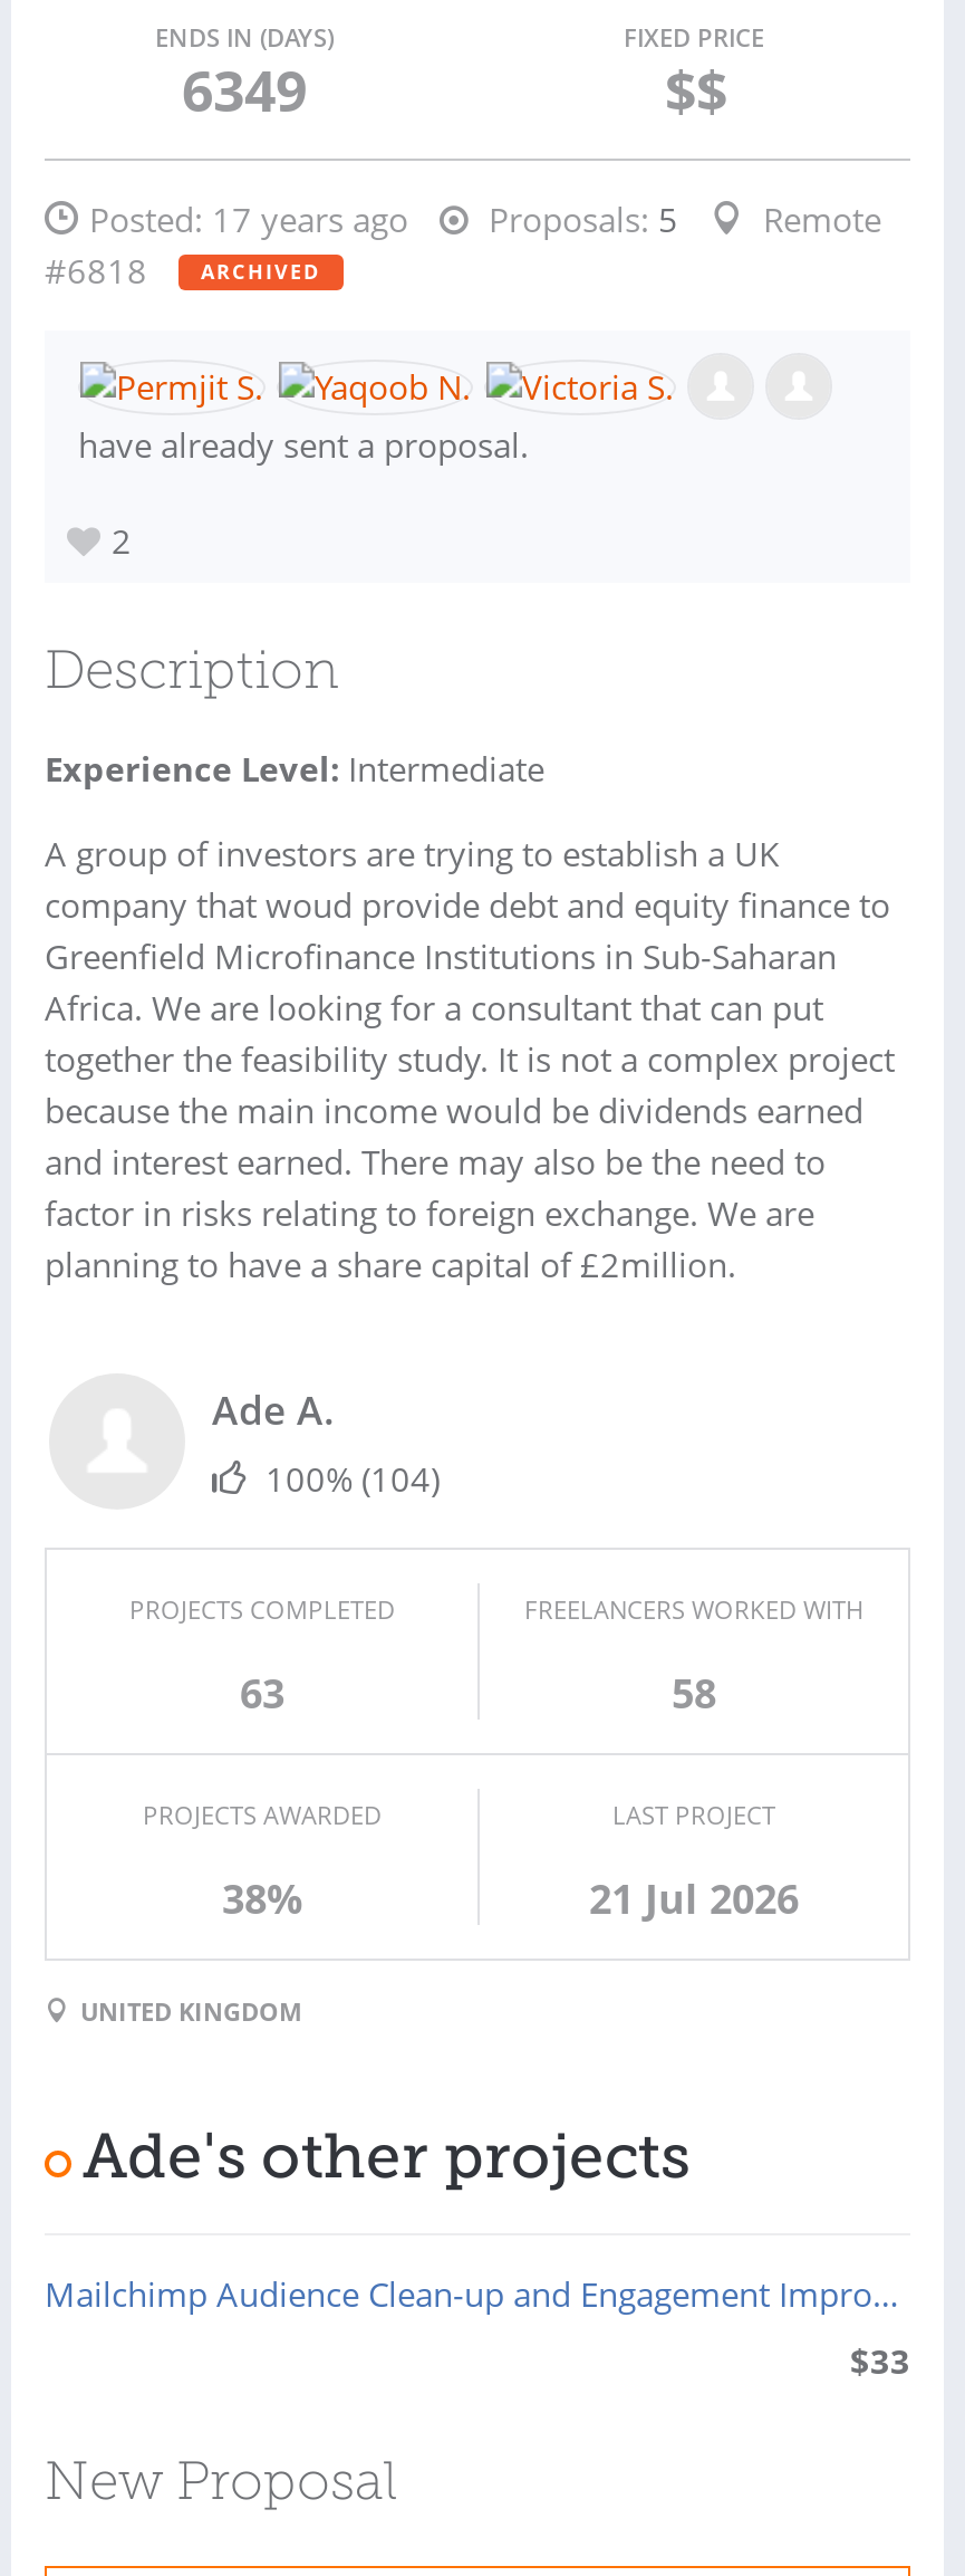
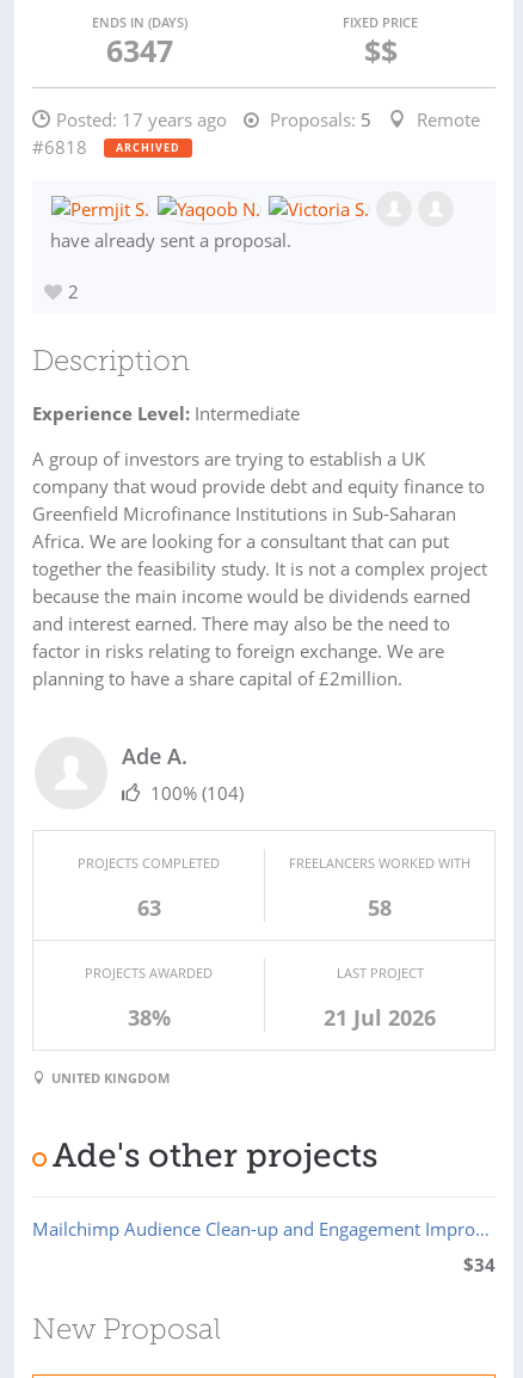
- 6349
+ 6347

- $33
+ $34
